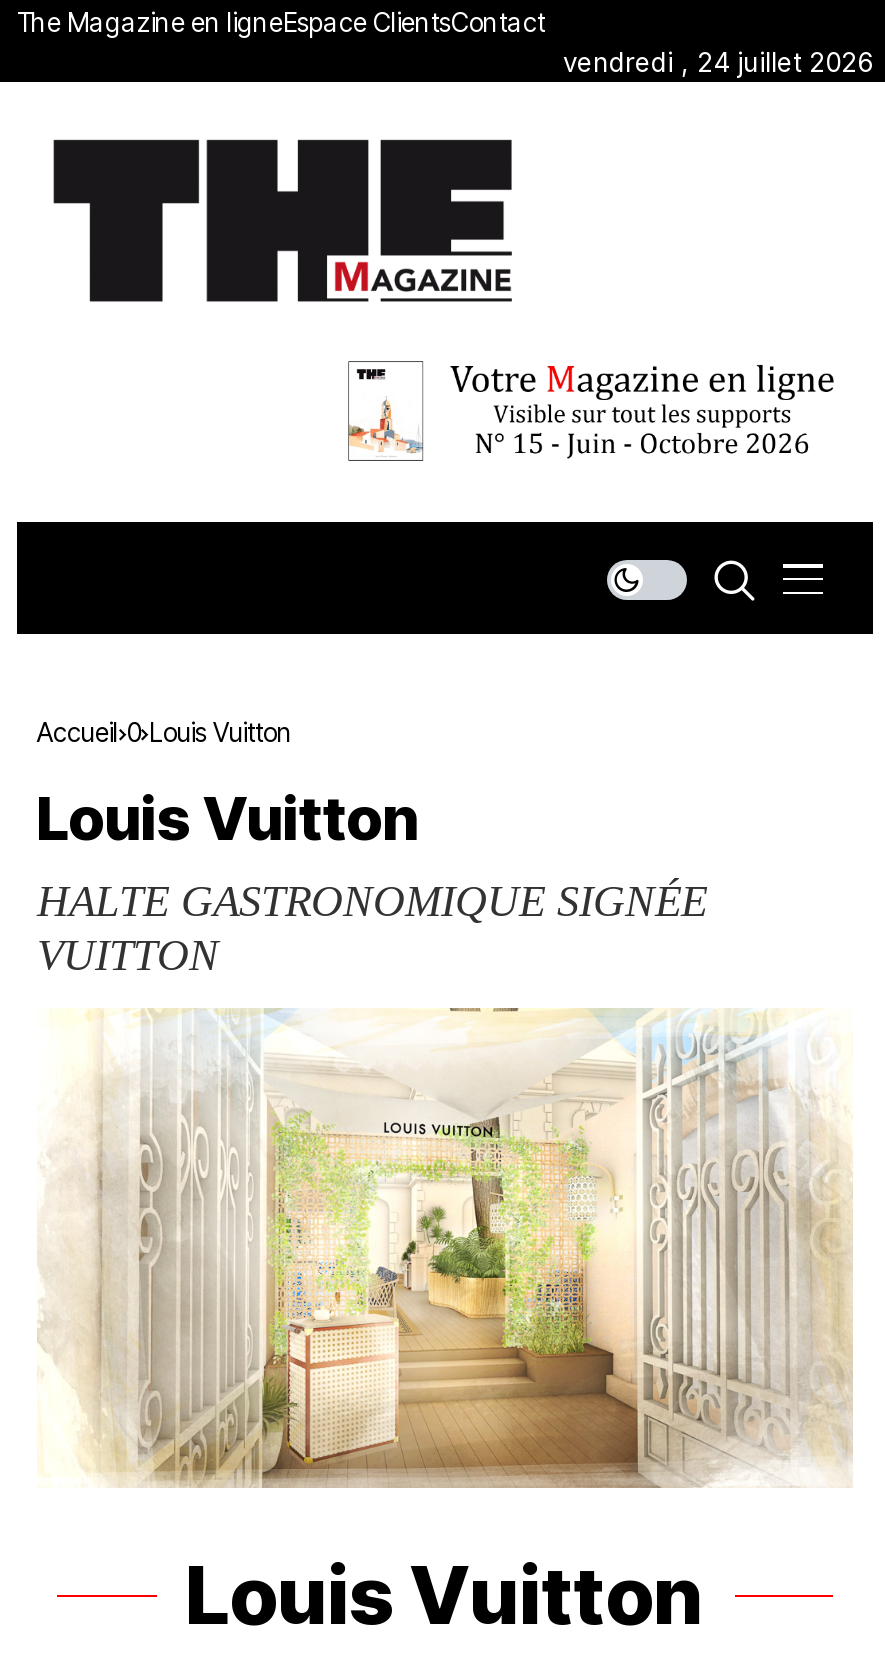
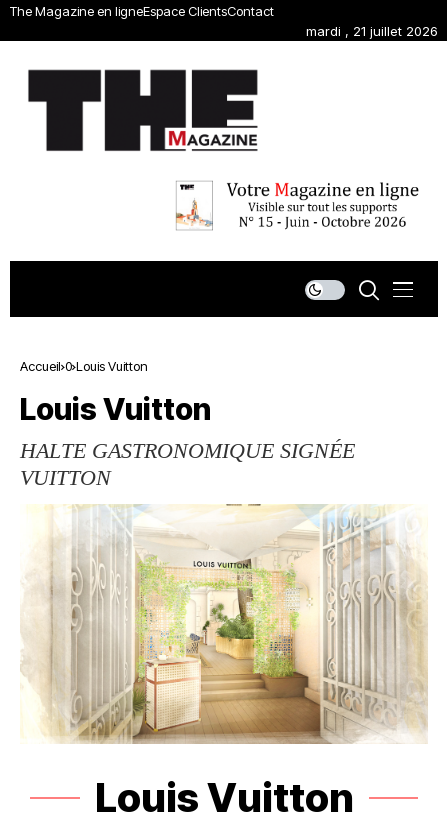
- vendredi , 24 juillet 2026
+ mardi , 21 juillet 2026
